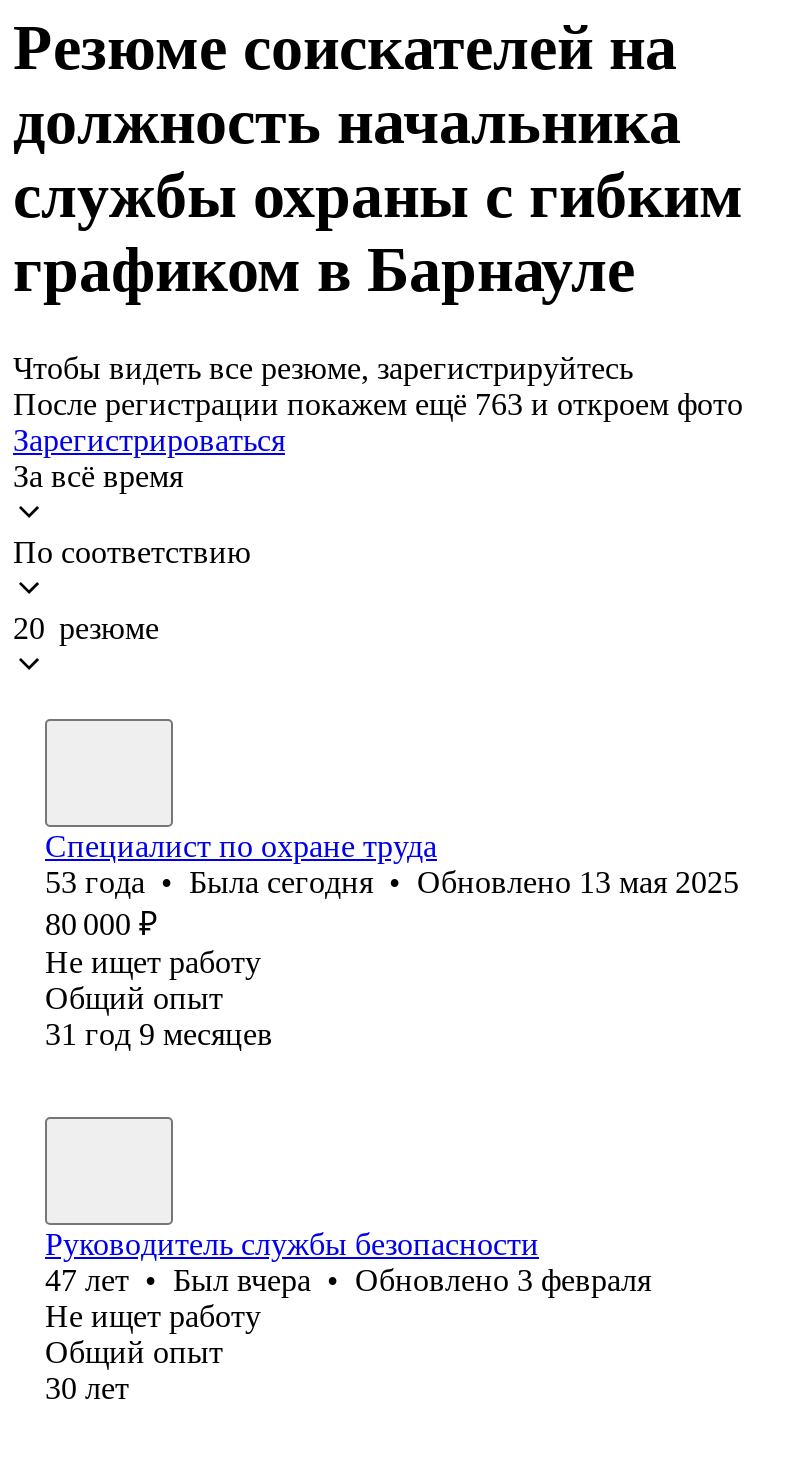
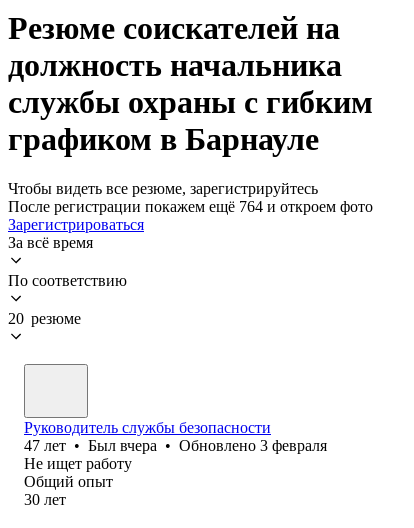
- После регистрации покажем ещё 763 и откроем фото
+ После регистрации покажем ещё 764 и откроем фото

- Специалист по охране труда
- 53 года • Была сегодня • Обновлено 13 мая 2025
- 80 000 ₽
- Не ищет работу
- Общий опыт
- 31 год 9 месяцев
